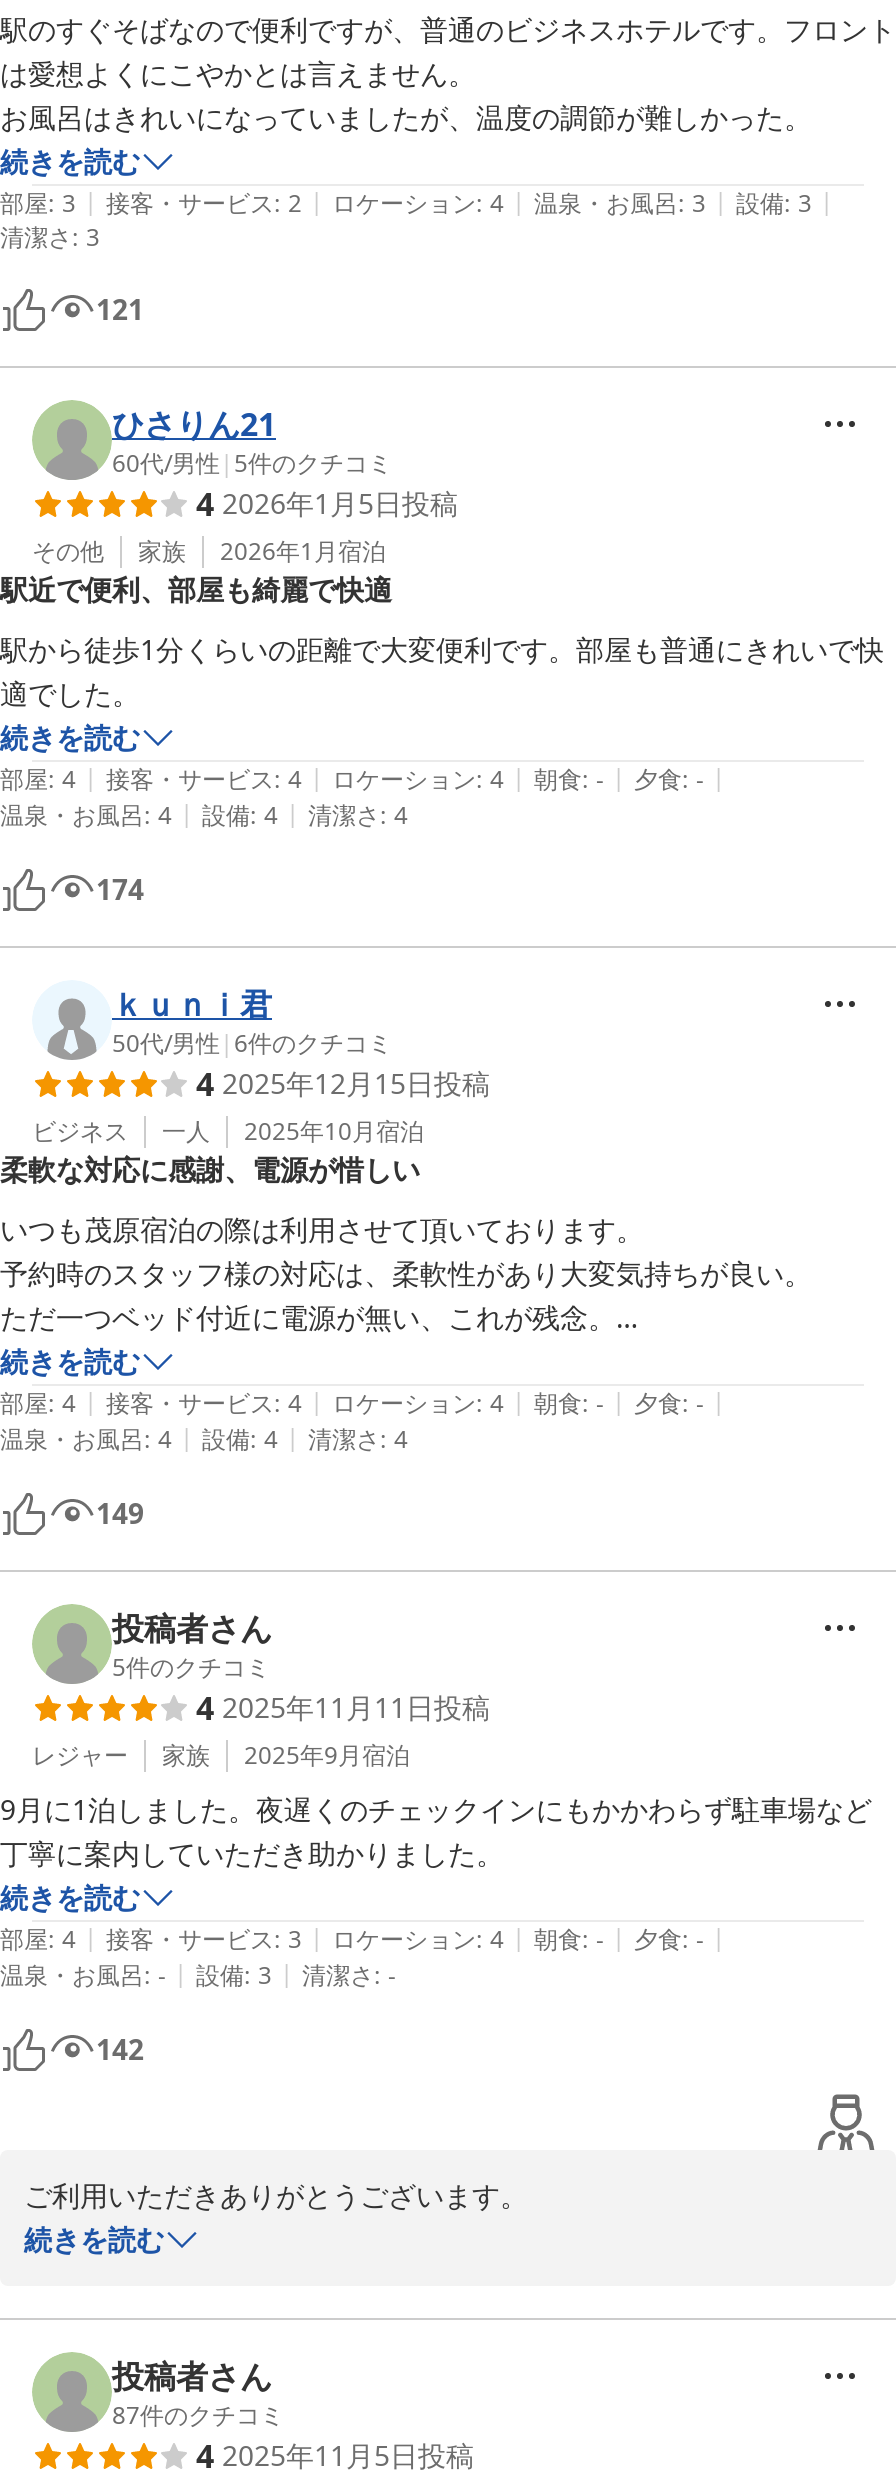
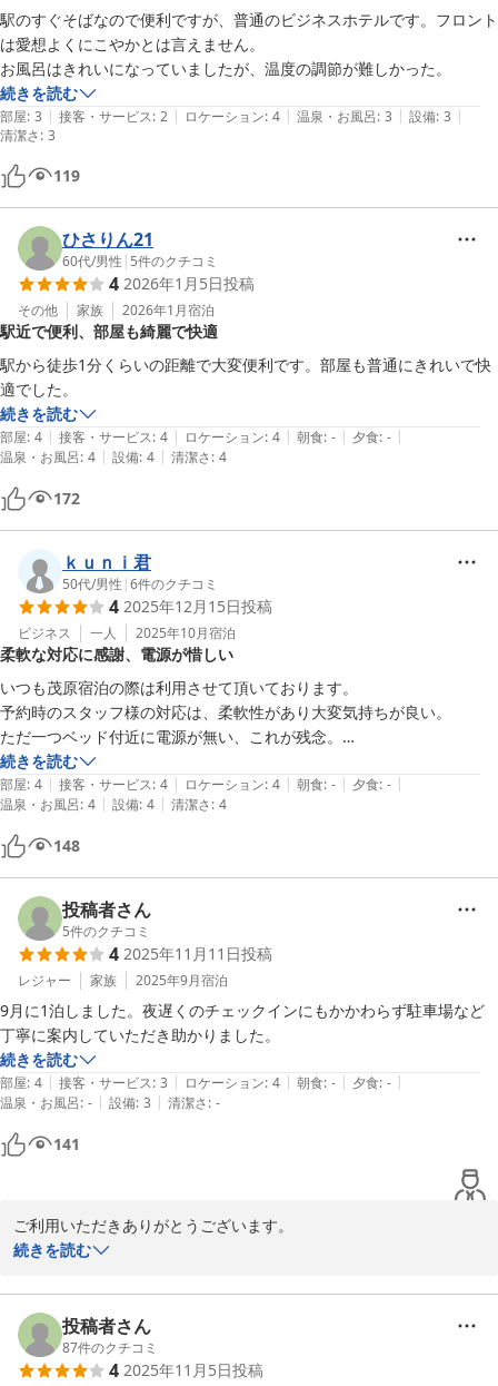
- 121
+ 119

- 174
+ 172

- 149
+ 148

- 142
+ 141
